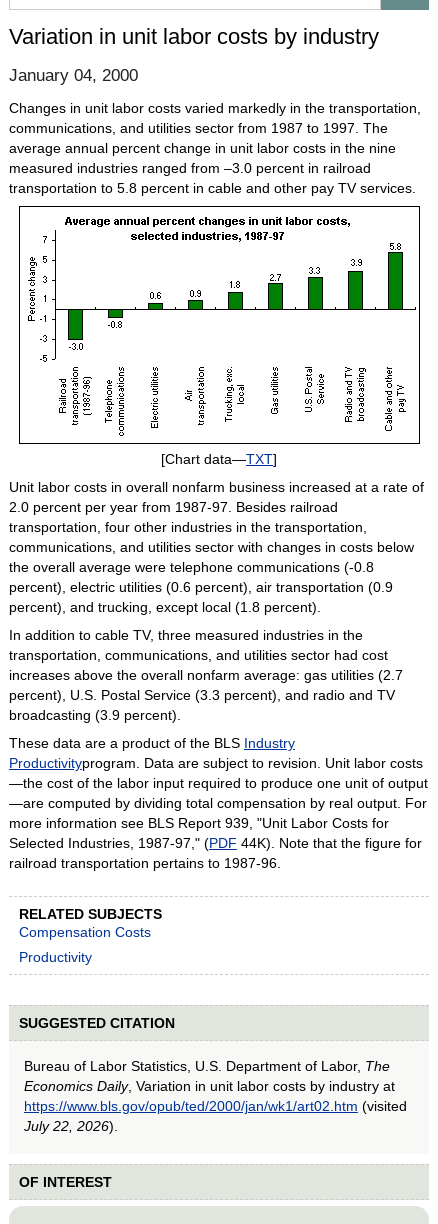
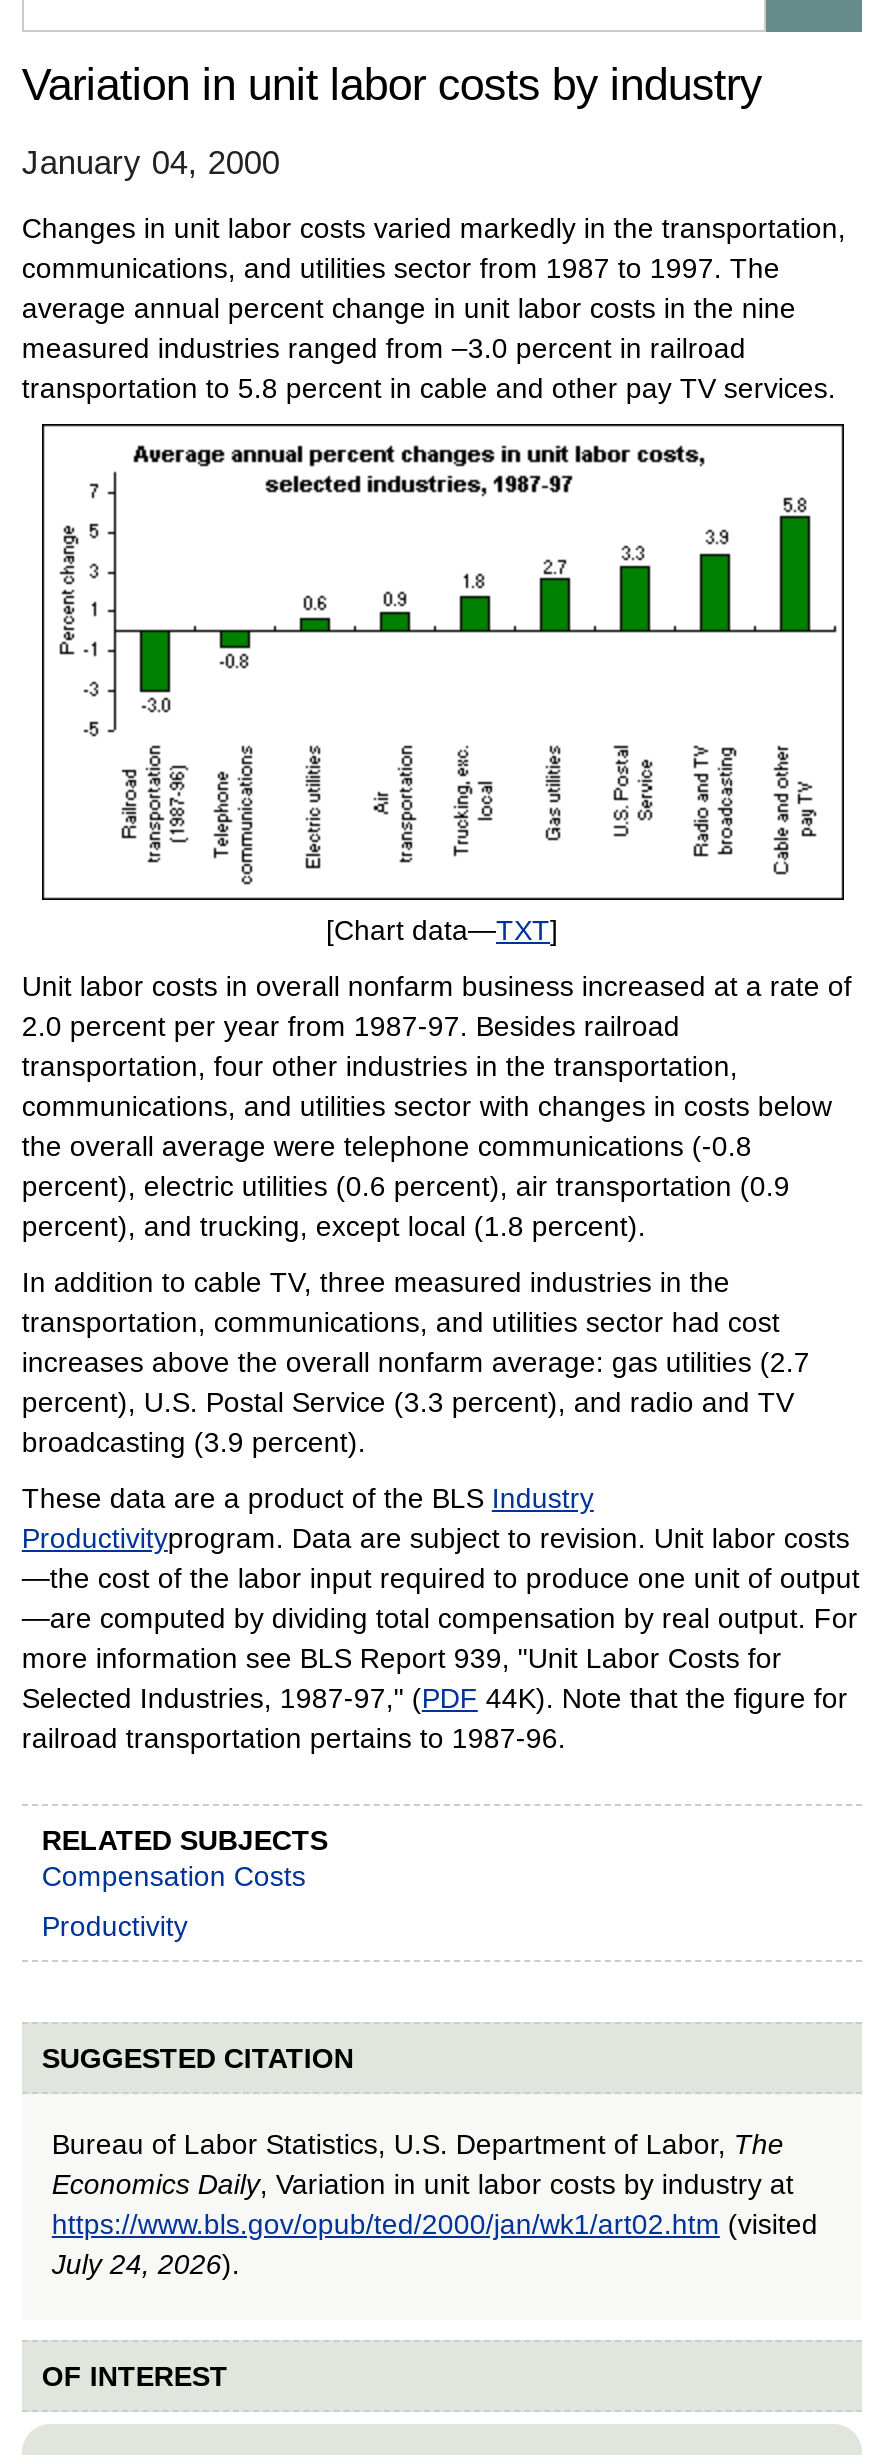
- July 22, 2026).
+ July 24, 2026).
